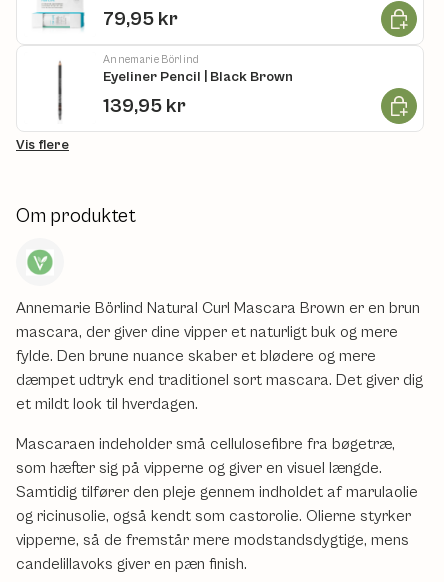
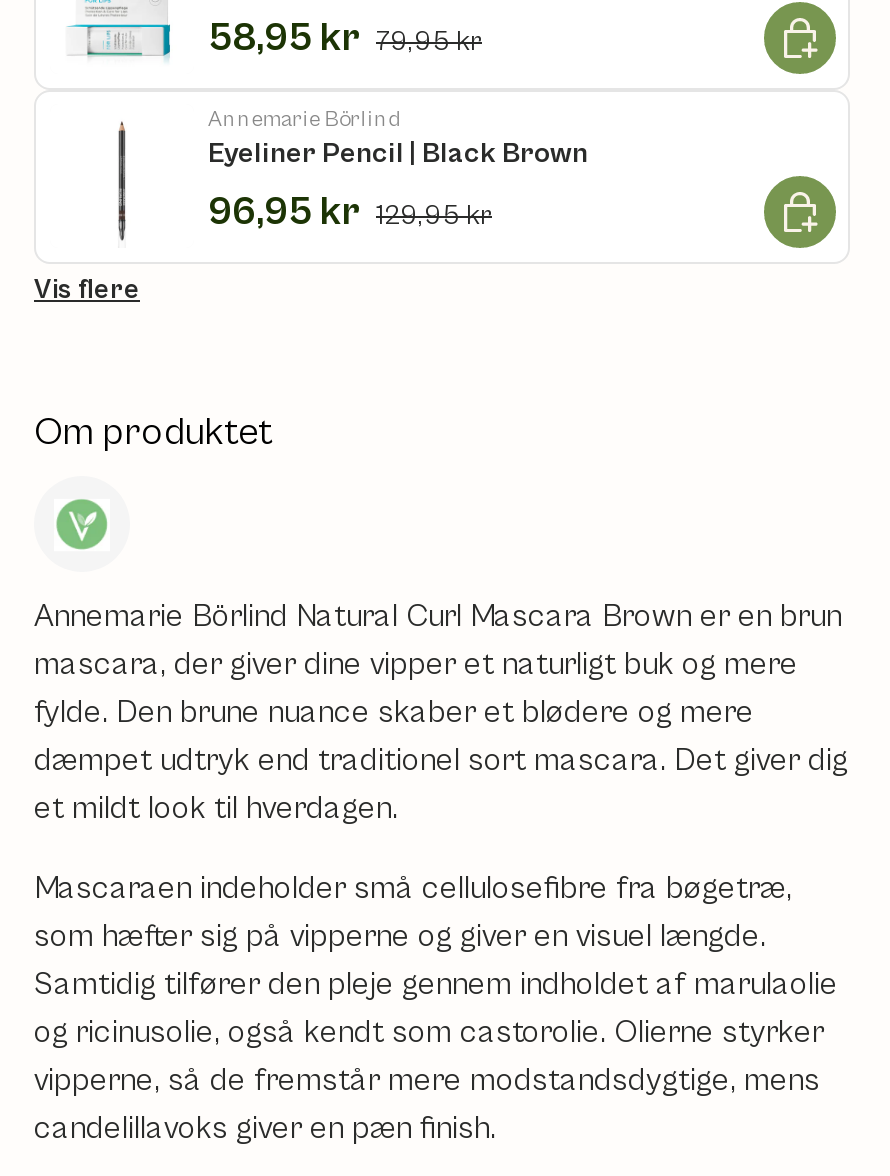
- 79,95 kr
+ 58,95 kr 79,95 kr

- 139,95 kr
+ 96,95 kr 129,95 kr
